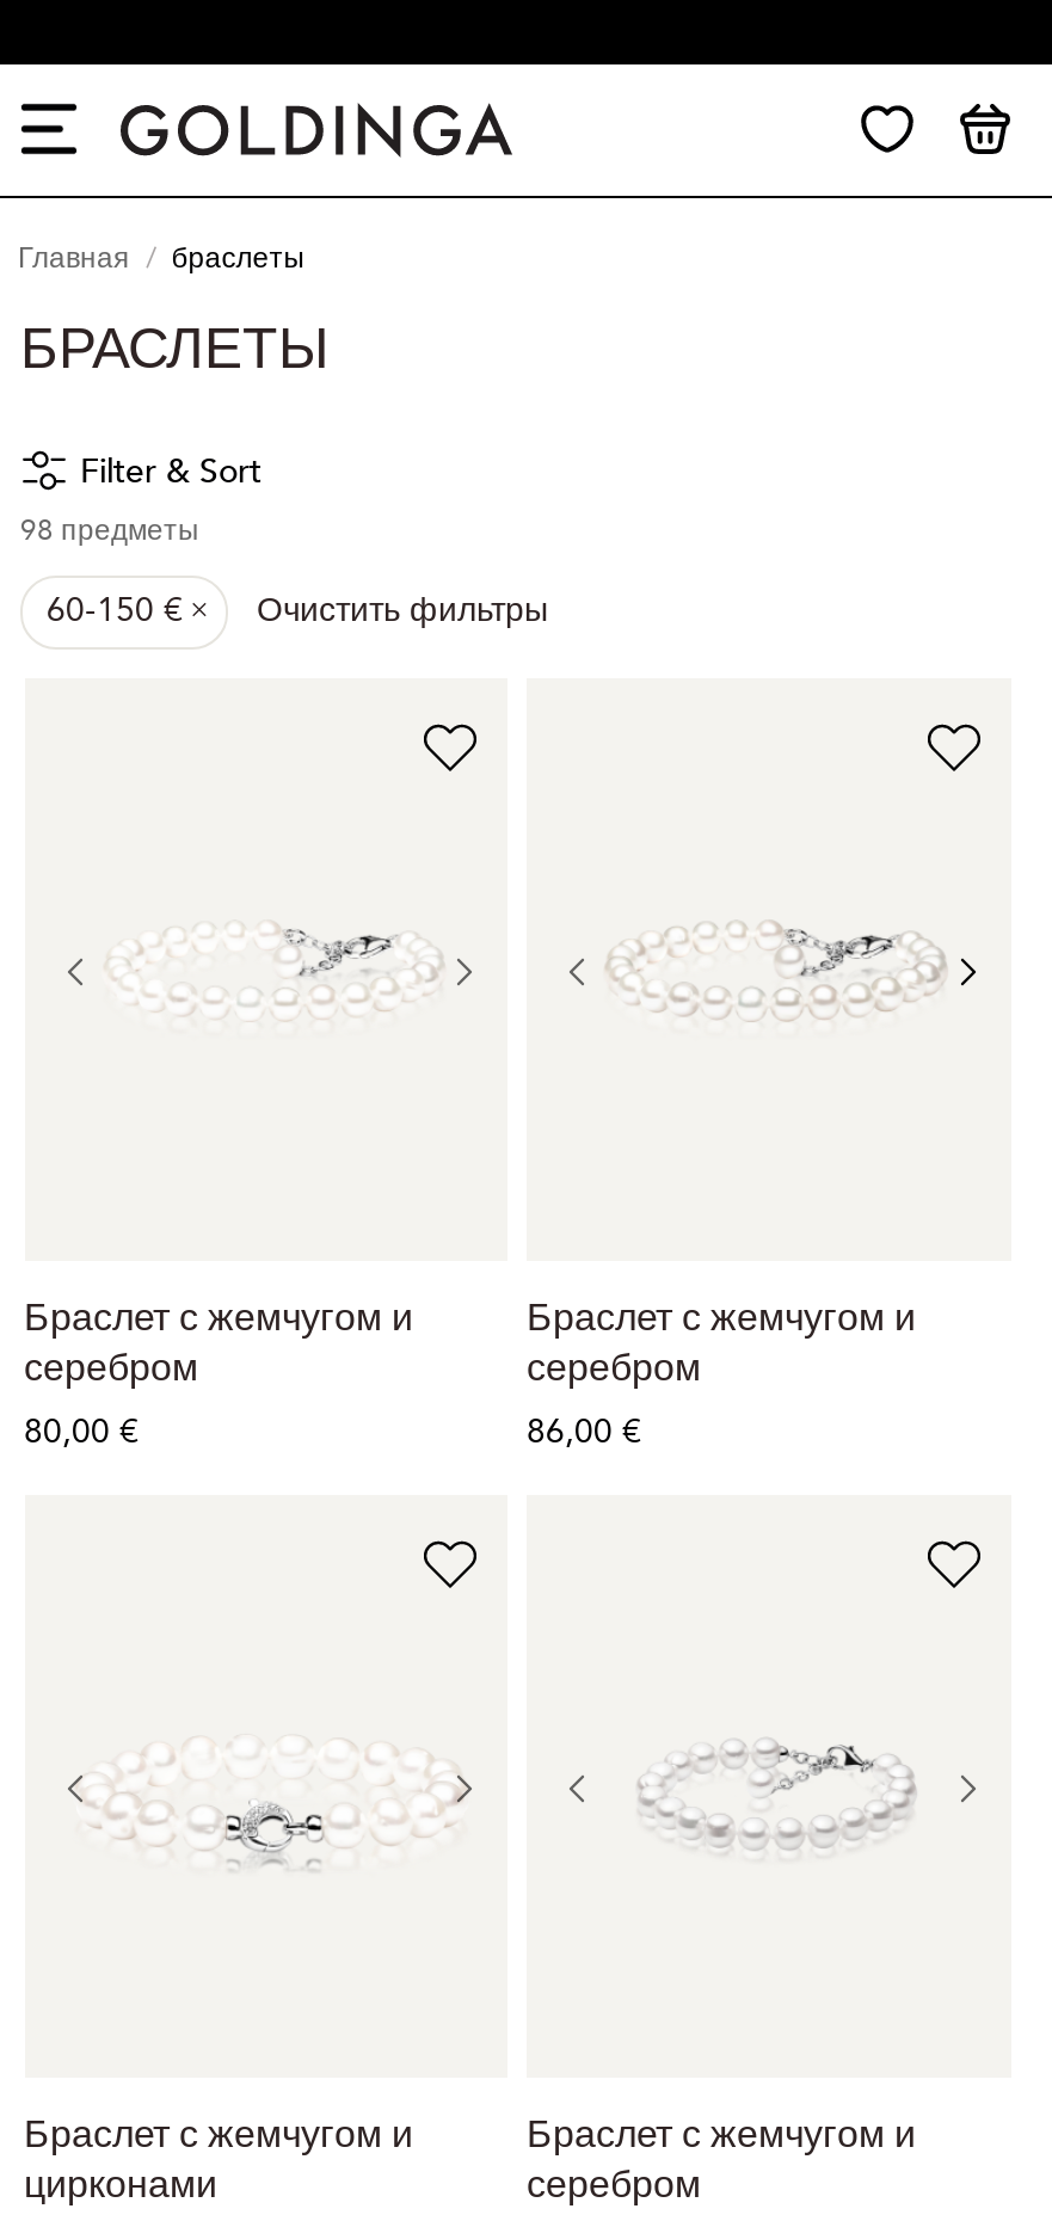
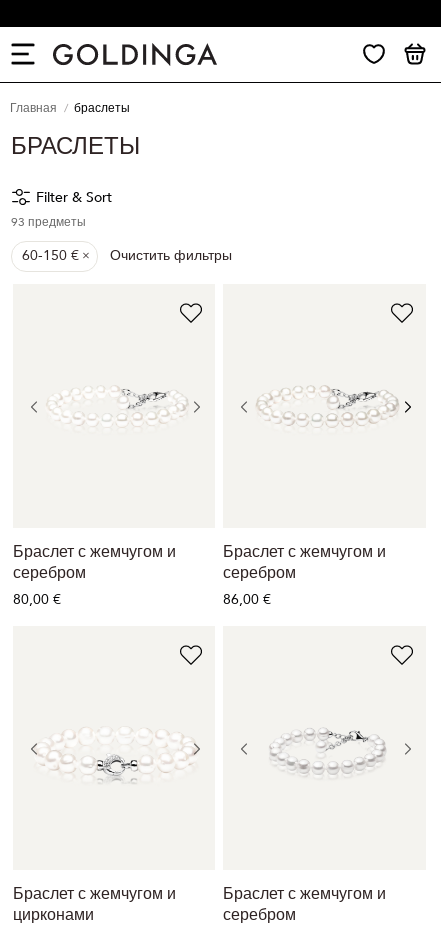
- 98 предметы
+ 93 предметы
